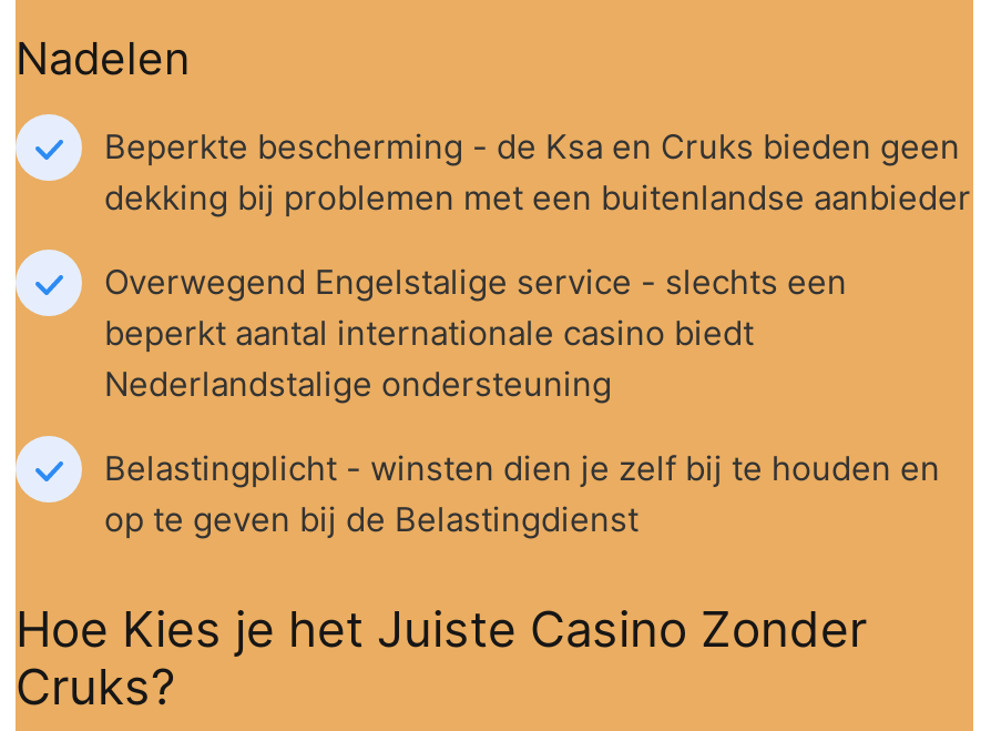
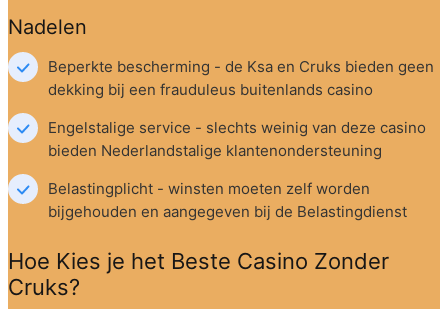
- dekking bij problemen met een buitenlandse aanbieder
+ dekking bij een frauduleus buitenlands casino

- Overwegend Engelstalige service - slechts een
- beperkt aantal internationale casino biedt
- Nederlandstalige ondersteuning
+ Engelstalige service - slechts weinig van deze casino
+ bieden Nederlandstalige klantenondersteuning

- Belastingplicht - winsten dien je zelf bij te houden en
- op te geven bij de Belastingdienst
+ Belastingplicht - winsten moeten zelf worden
+ bijgehouden en aangegeven bij de Belastingdienst

- Hoe Kies je het Juiste Casino Zonder
+ Hoe Kies je het Beste Casino Zonder
